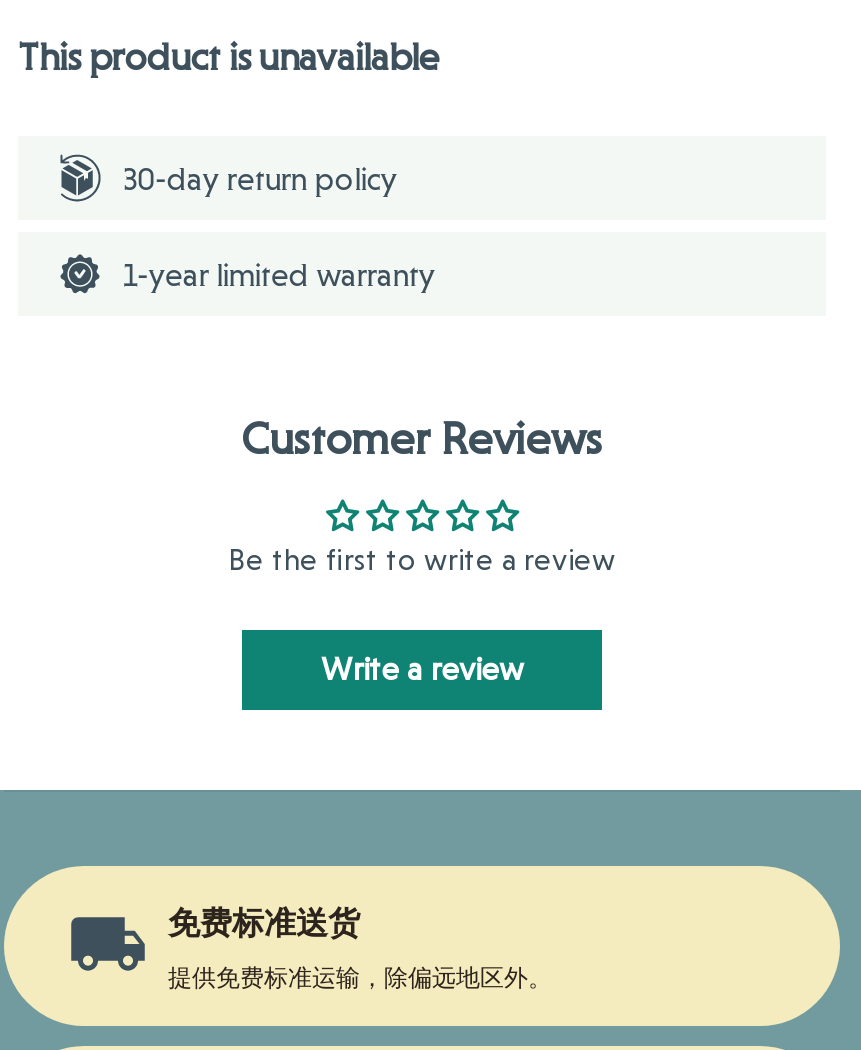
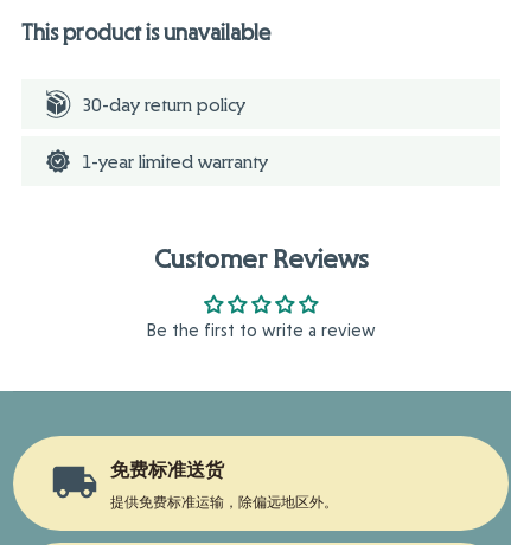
- Write a review
